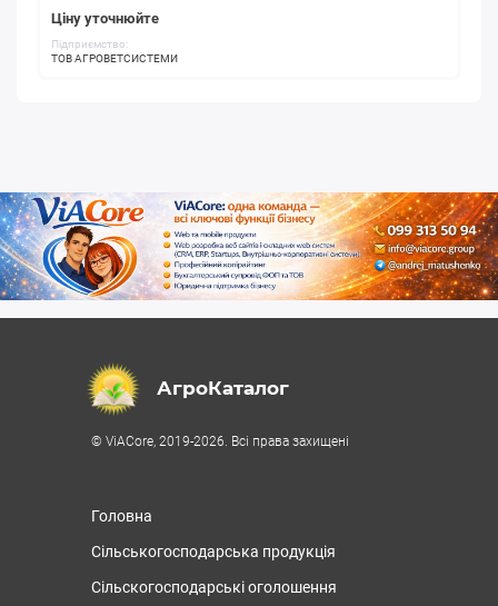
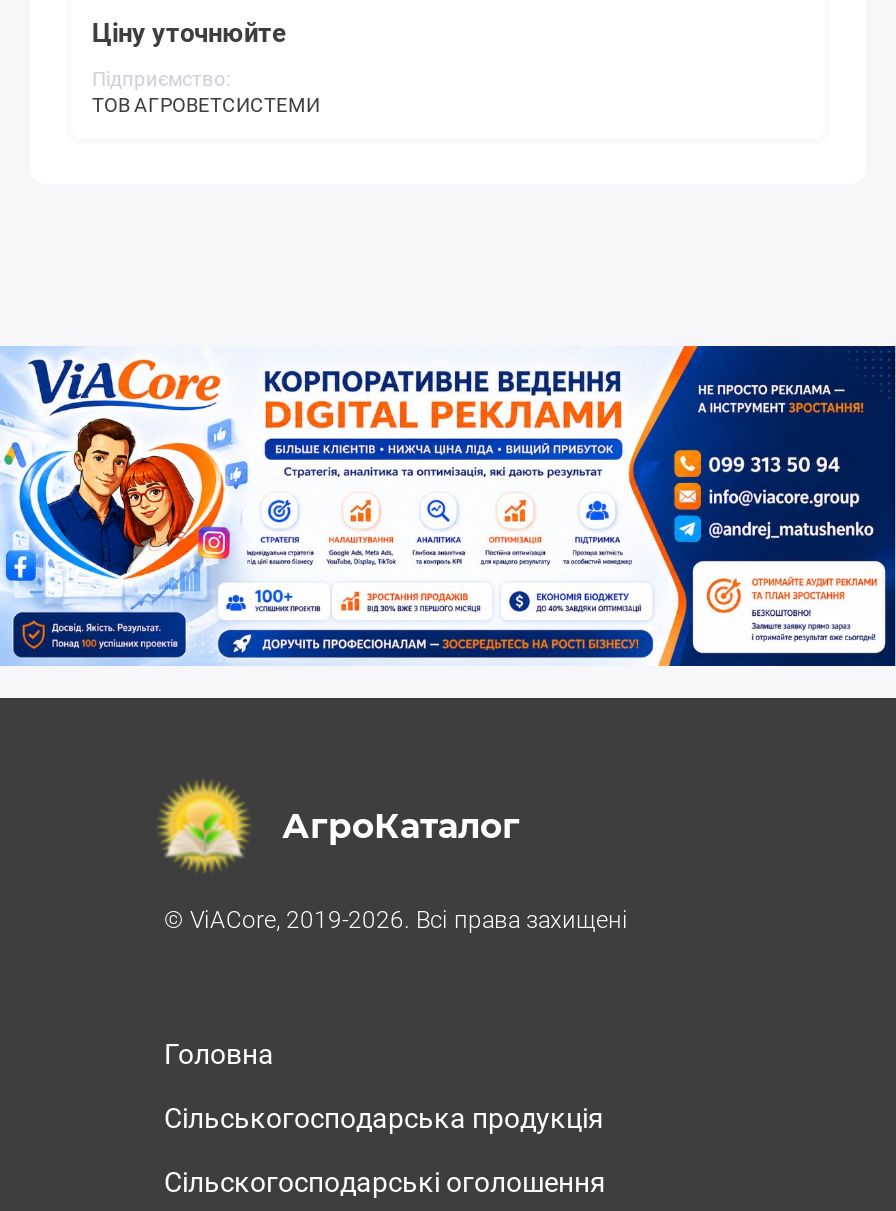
- [image]
+ [image]
